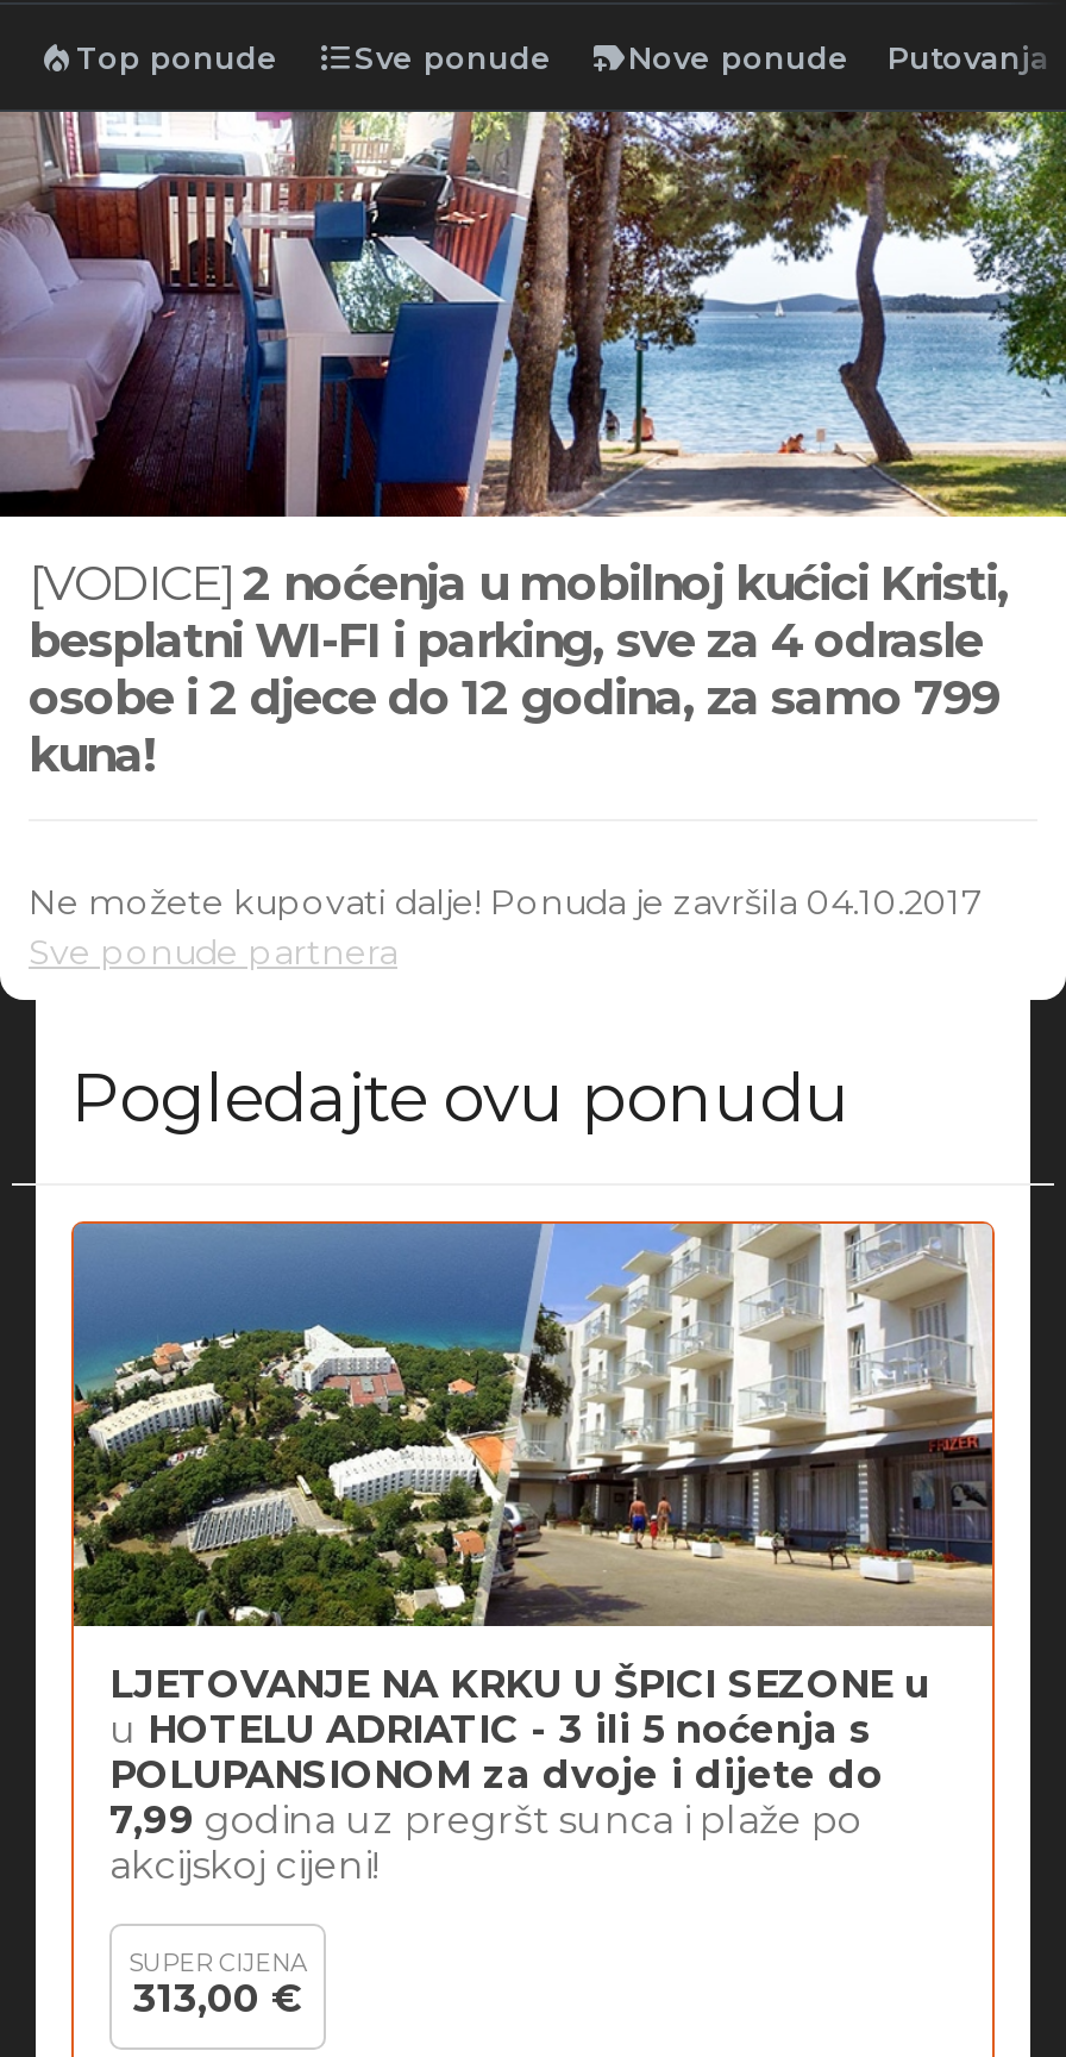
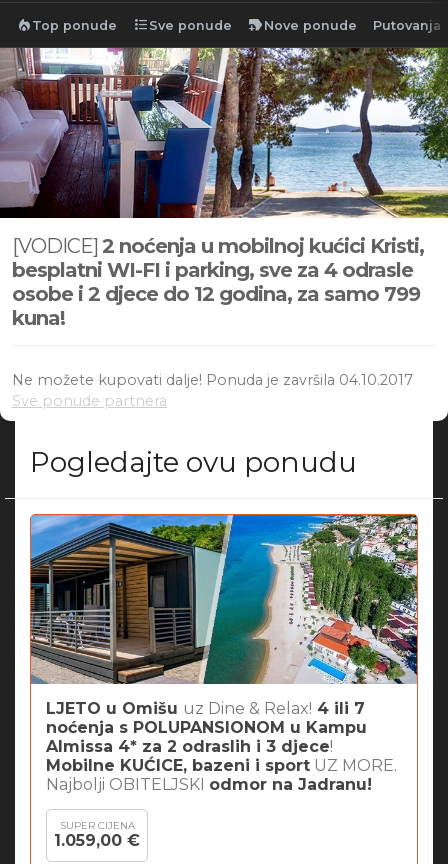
- [image]
- LJETOVANJE NA KRKU U ŠPICI SEZONE u
- u HOTELU ADRIATIC - 3 ili 5 noćenja s
- POLUPANSIONOM za dvoje i dijete do
- 7,99 godina uz pregršt sunca i plaže po
- akcijskoj cijeni!
+ [image]
+ LJETO u Omišu uz Dine & Relax! 4 ili 7
+ noćenja s POLUPANSIONOM u Kampu
+ Almissa 4* za 2 odraslih i 3 djece!
+ Mobilne KUĆICE, bazeni i sport UZ MORE.
+ Najbolji OBITELJSKI odmor na Jadranu!

- 313,00 €
+ 1.059,00 €
